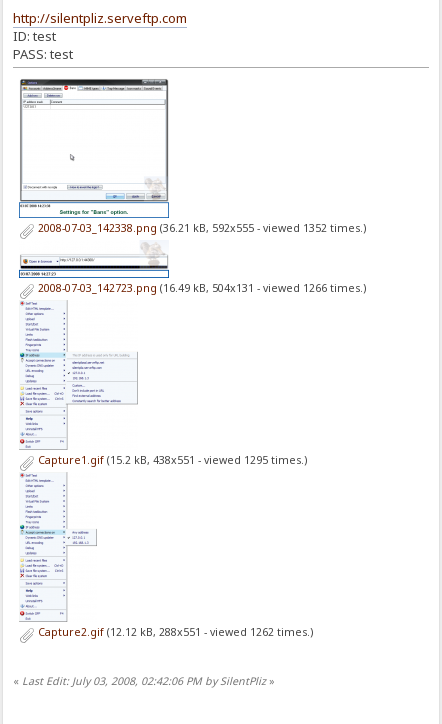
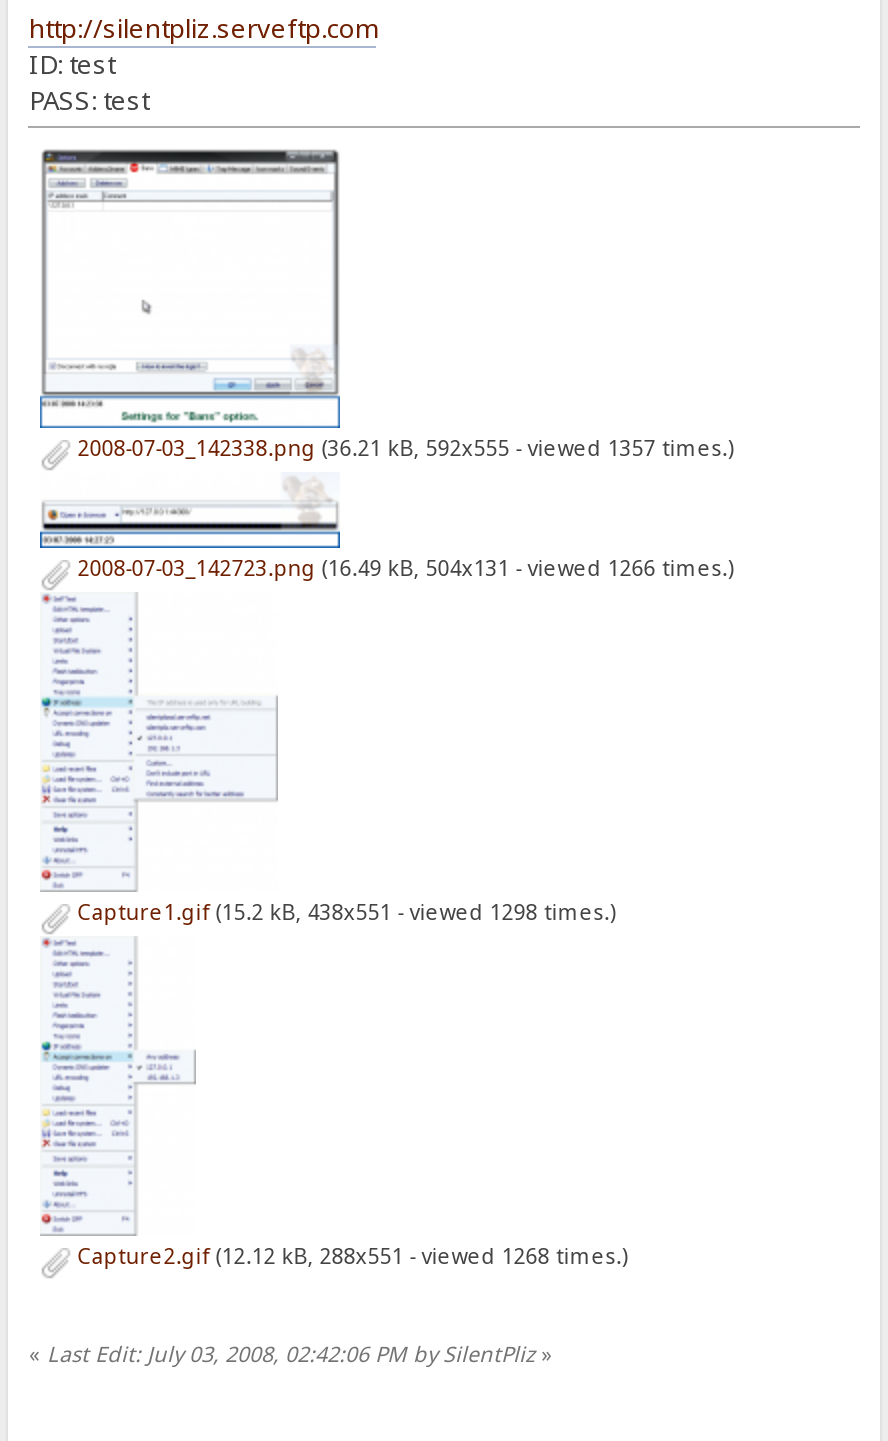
- 2008-07-03_142338.png (36.21 kB, 592x555 - viewed 1352 times.)
+ 2008-07-03_142338.png (36.21 kB, 592x555 - viewed 1357 times.)

- Capture1.gif (15.2 kB, 438x551 - viewed 1295 times.)
+ Capture1.gif (15.2 kB, 438x551 - viewed 1298 times.)

- Capture2.gif (12.12 kB, 288x551 - viewed 1262 times.)
+ Capture2.gif (12.12 kB, 288x551 - viewed 1268 times.)
